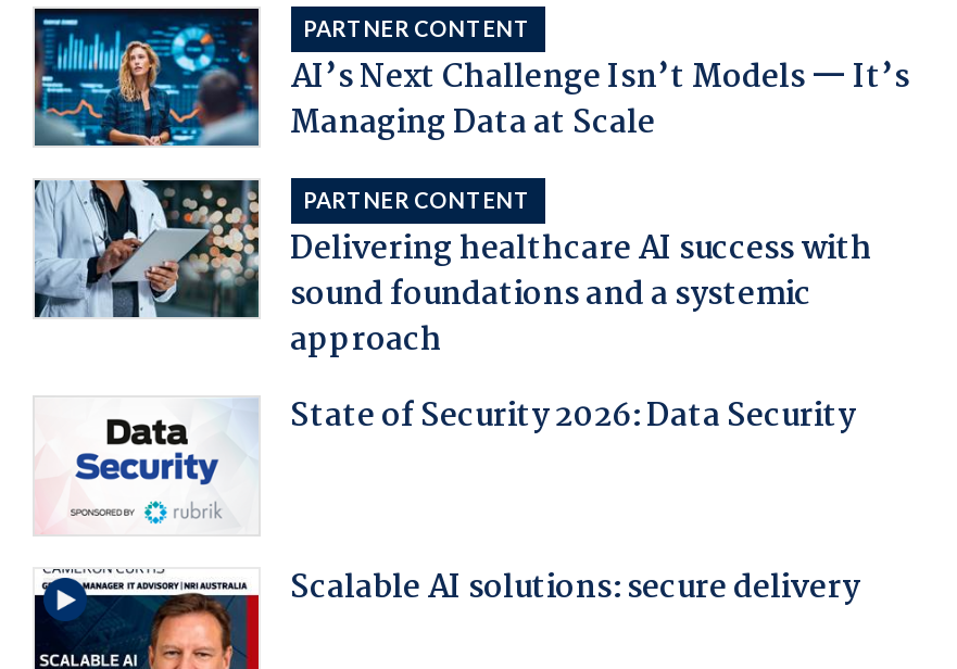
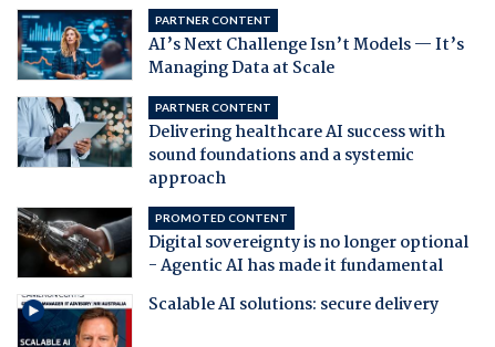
- [image]
- State of Security 2026: Data Security
+ [image]
+ PROMOTED CONTENT
+ Digital sovereignty is no longer optional
+ - Agentic AI has made it fundamental
